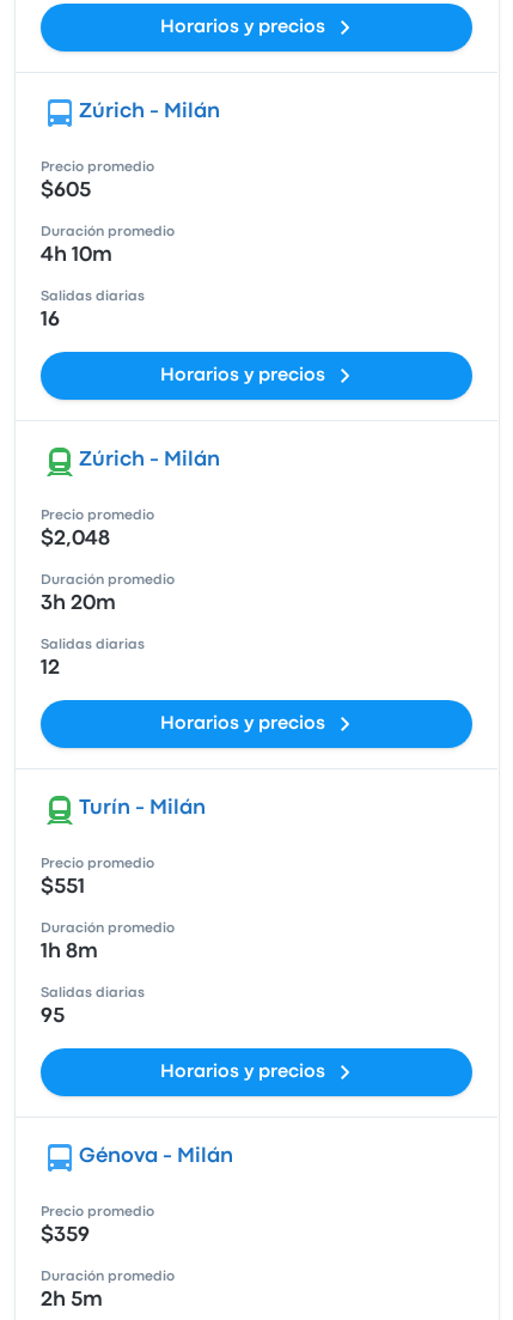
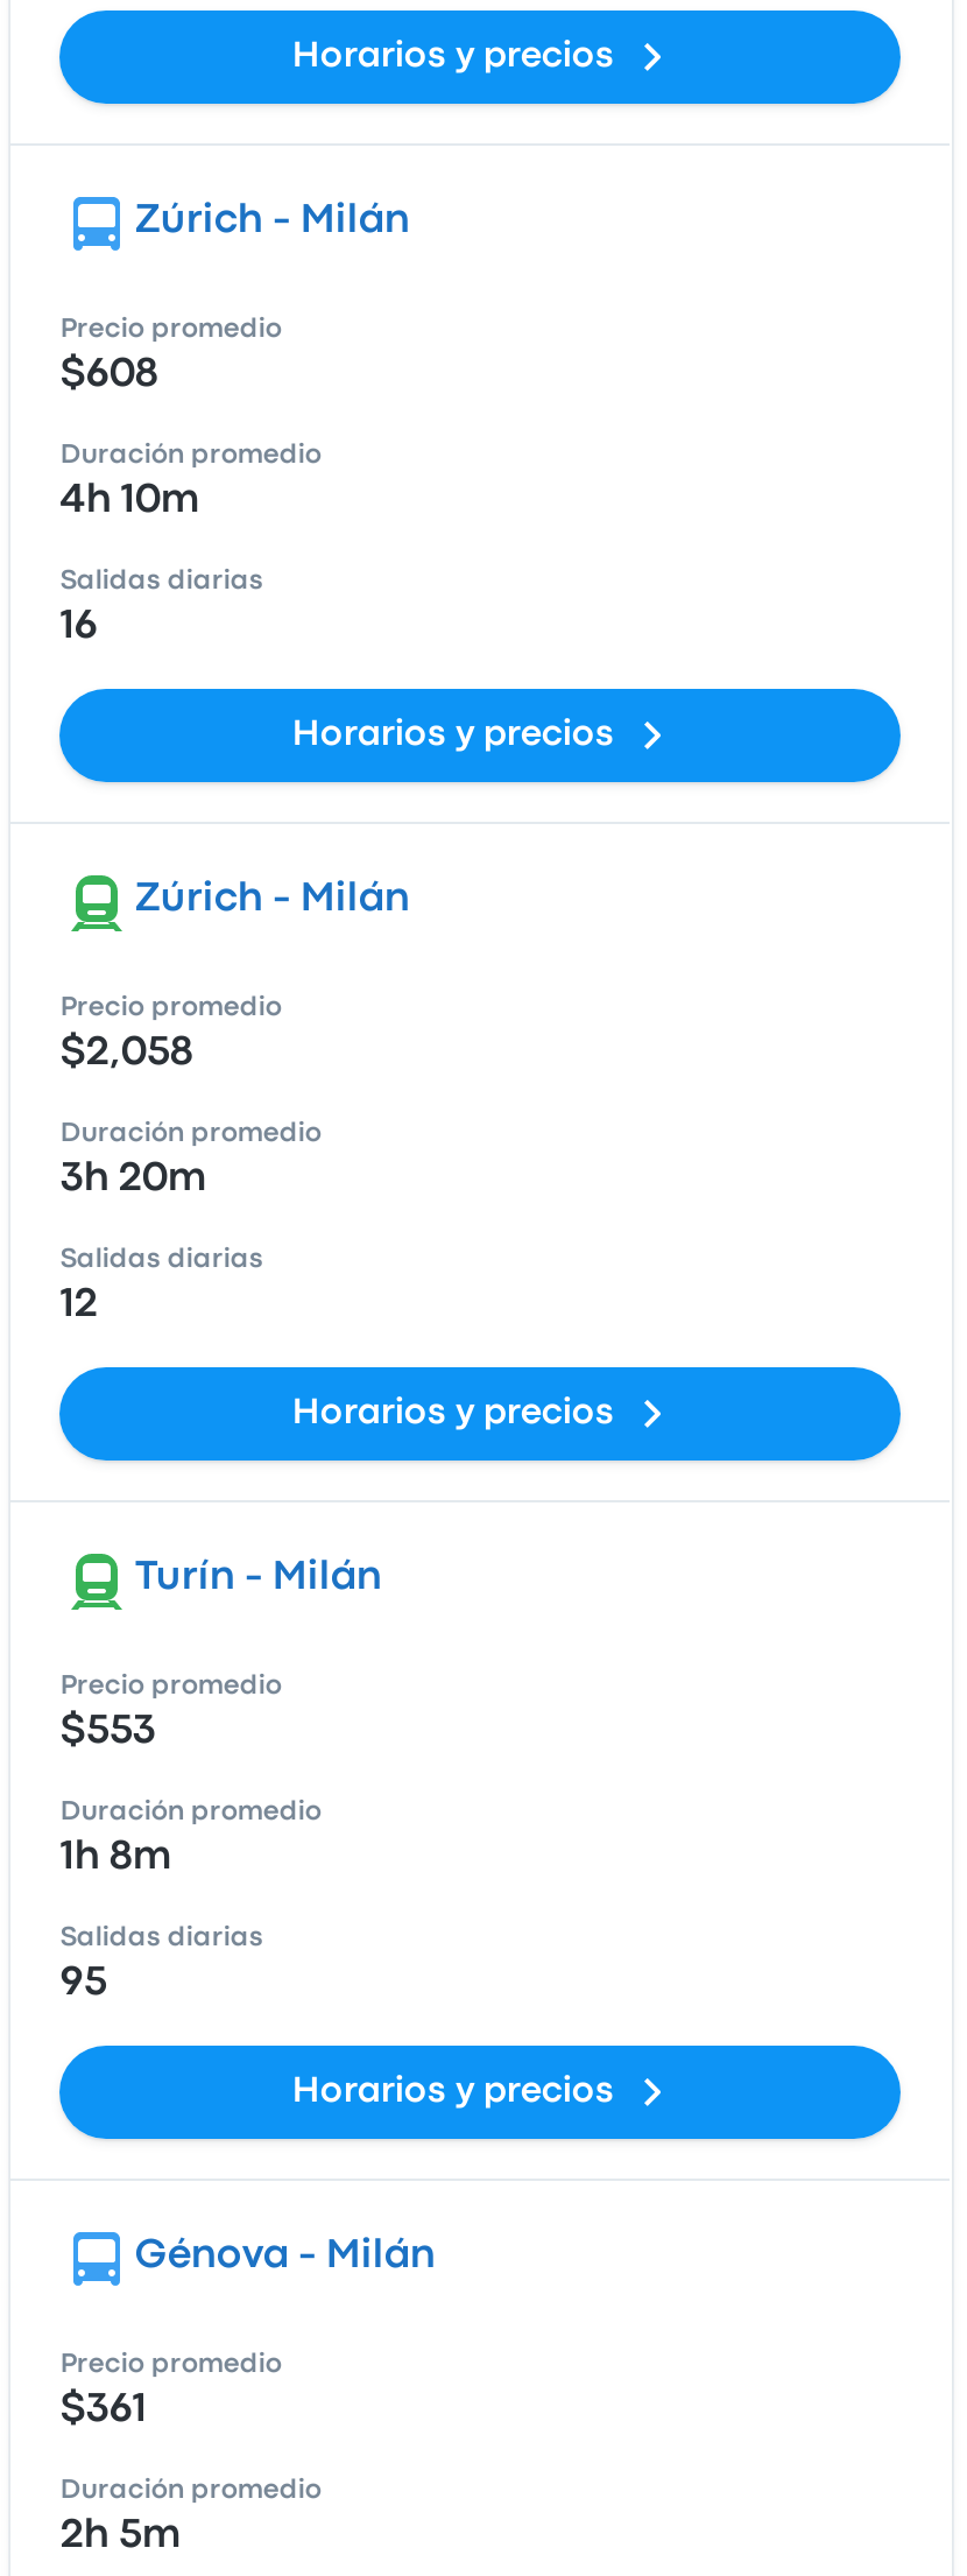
- $605
+ $608

- $2,048
+ $2,058

- $551
+ $553

- $359
+ $361
